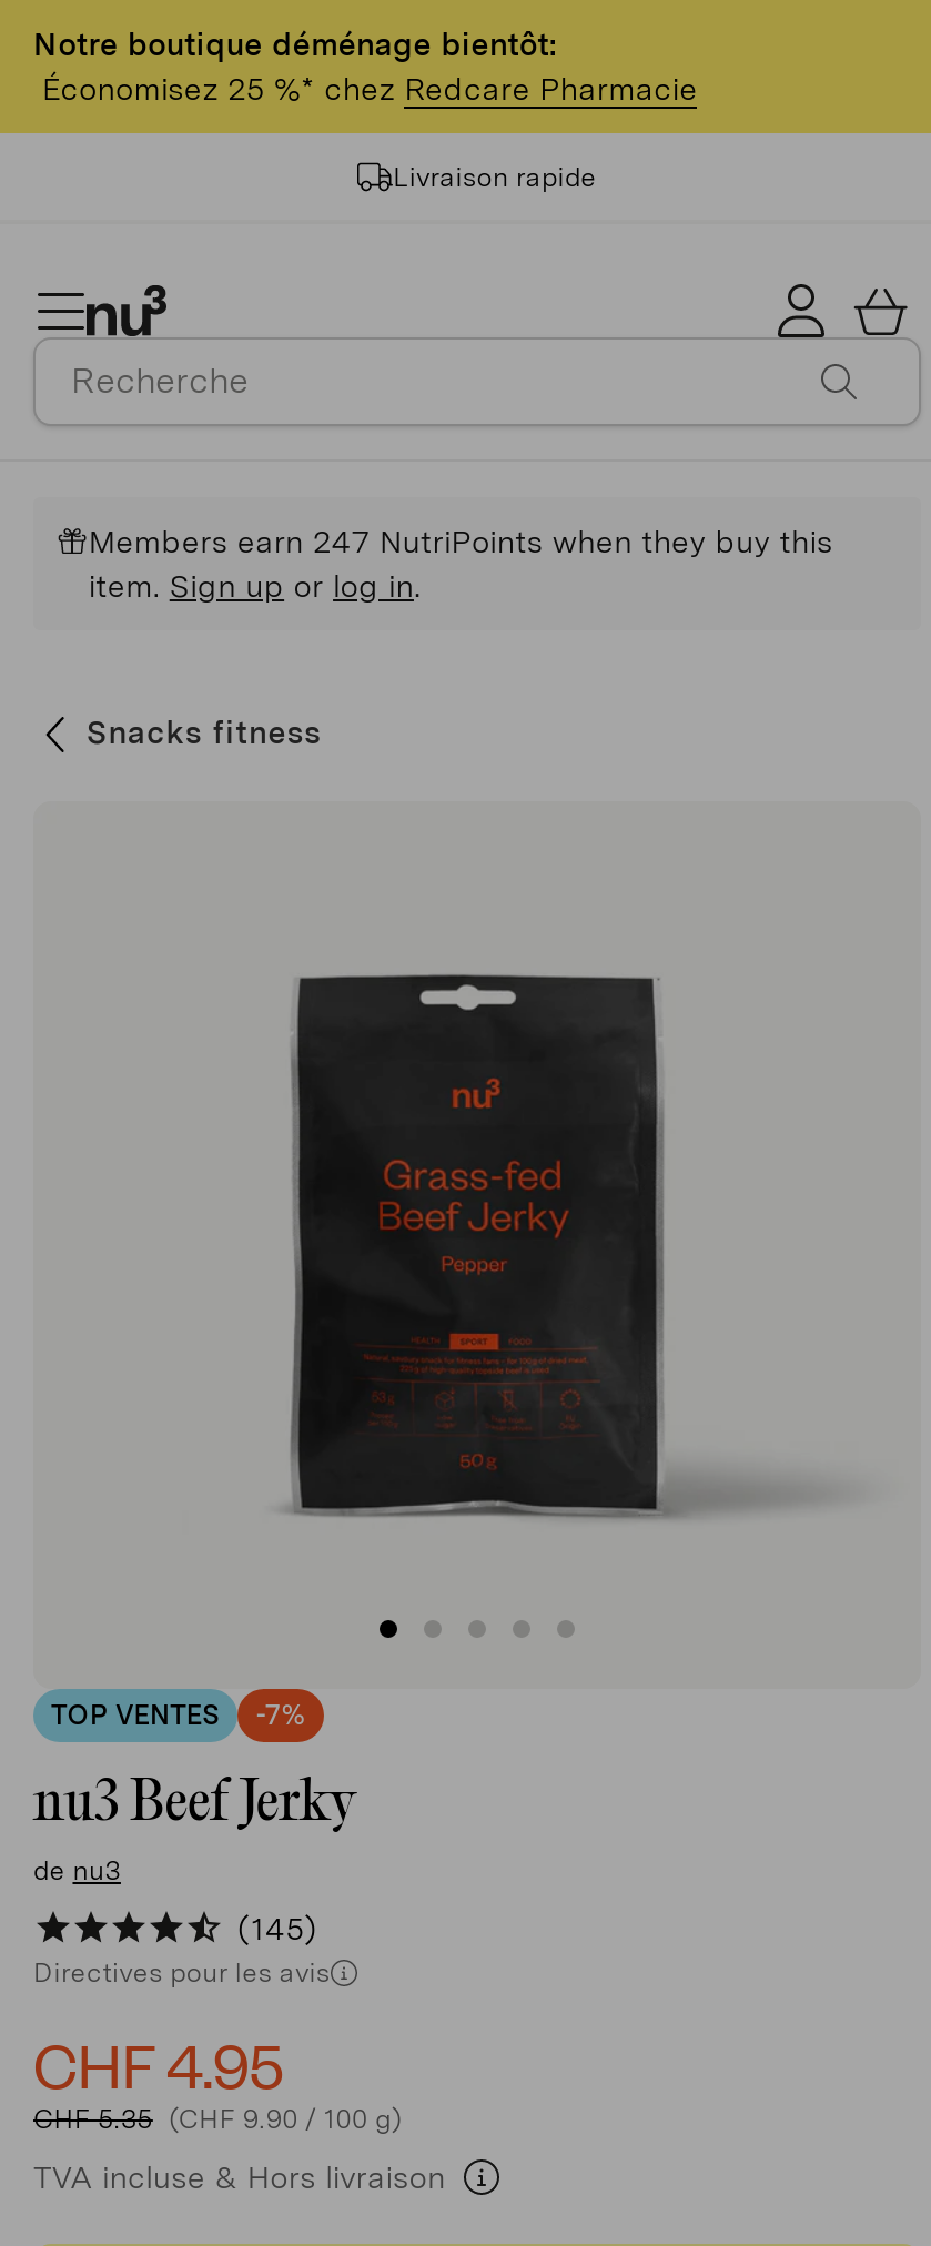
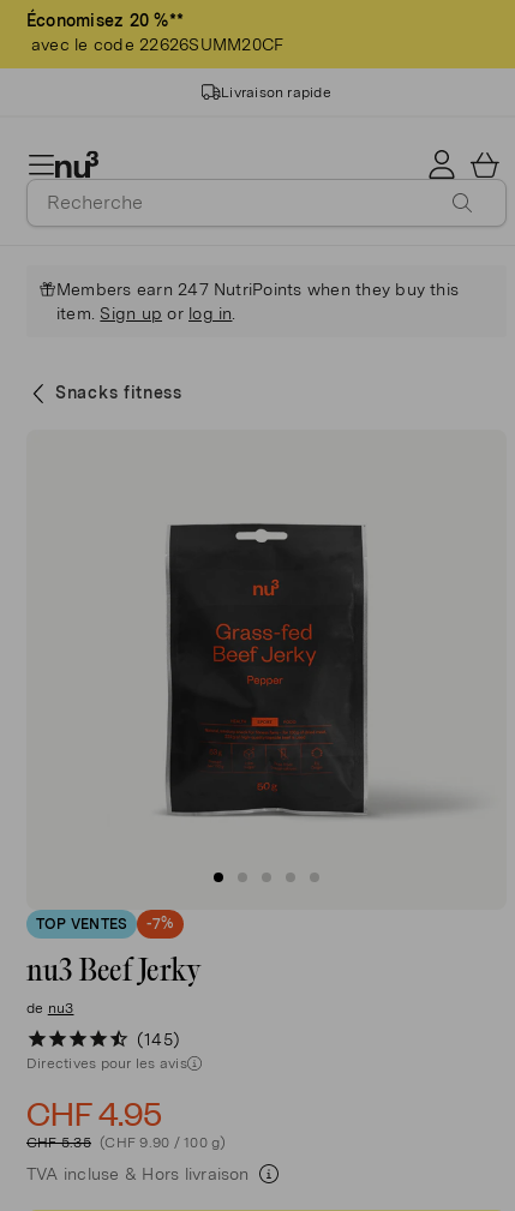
- Notre boutique déménage bientôt:
- Économisez 25 %* chez Redcare Pharmacie
+ Économisez 20 %**
+ avec le code 22626SUMM20CF
